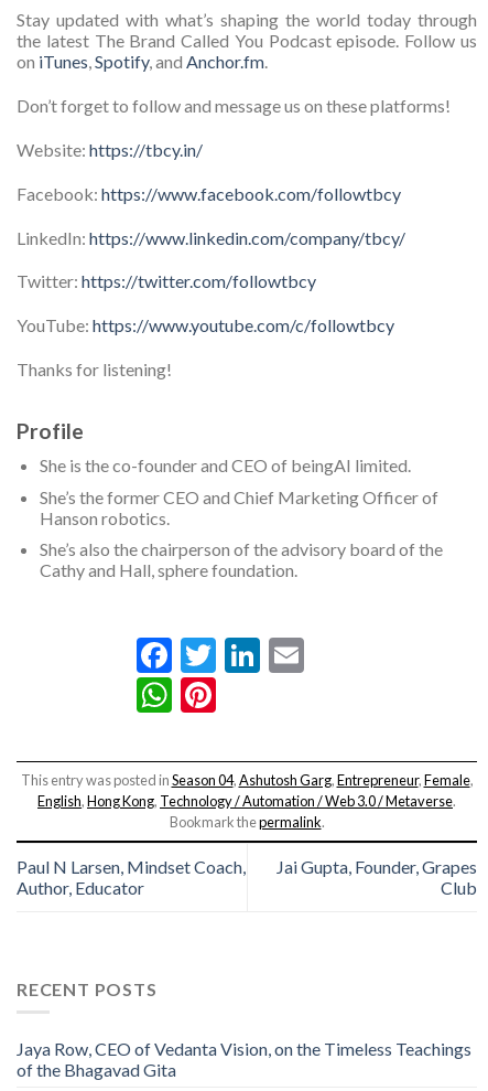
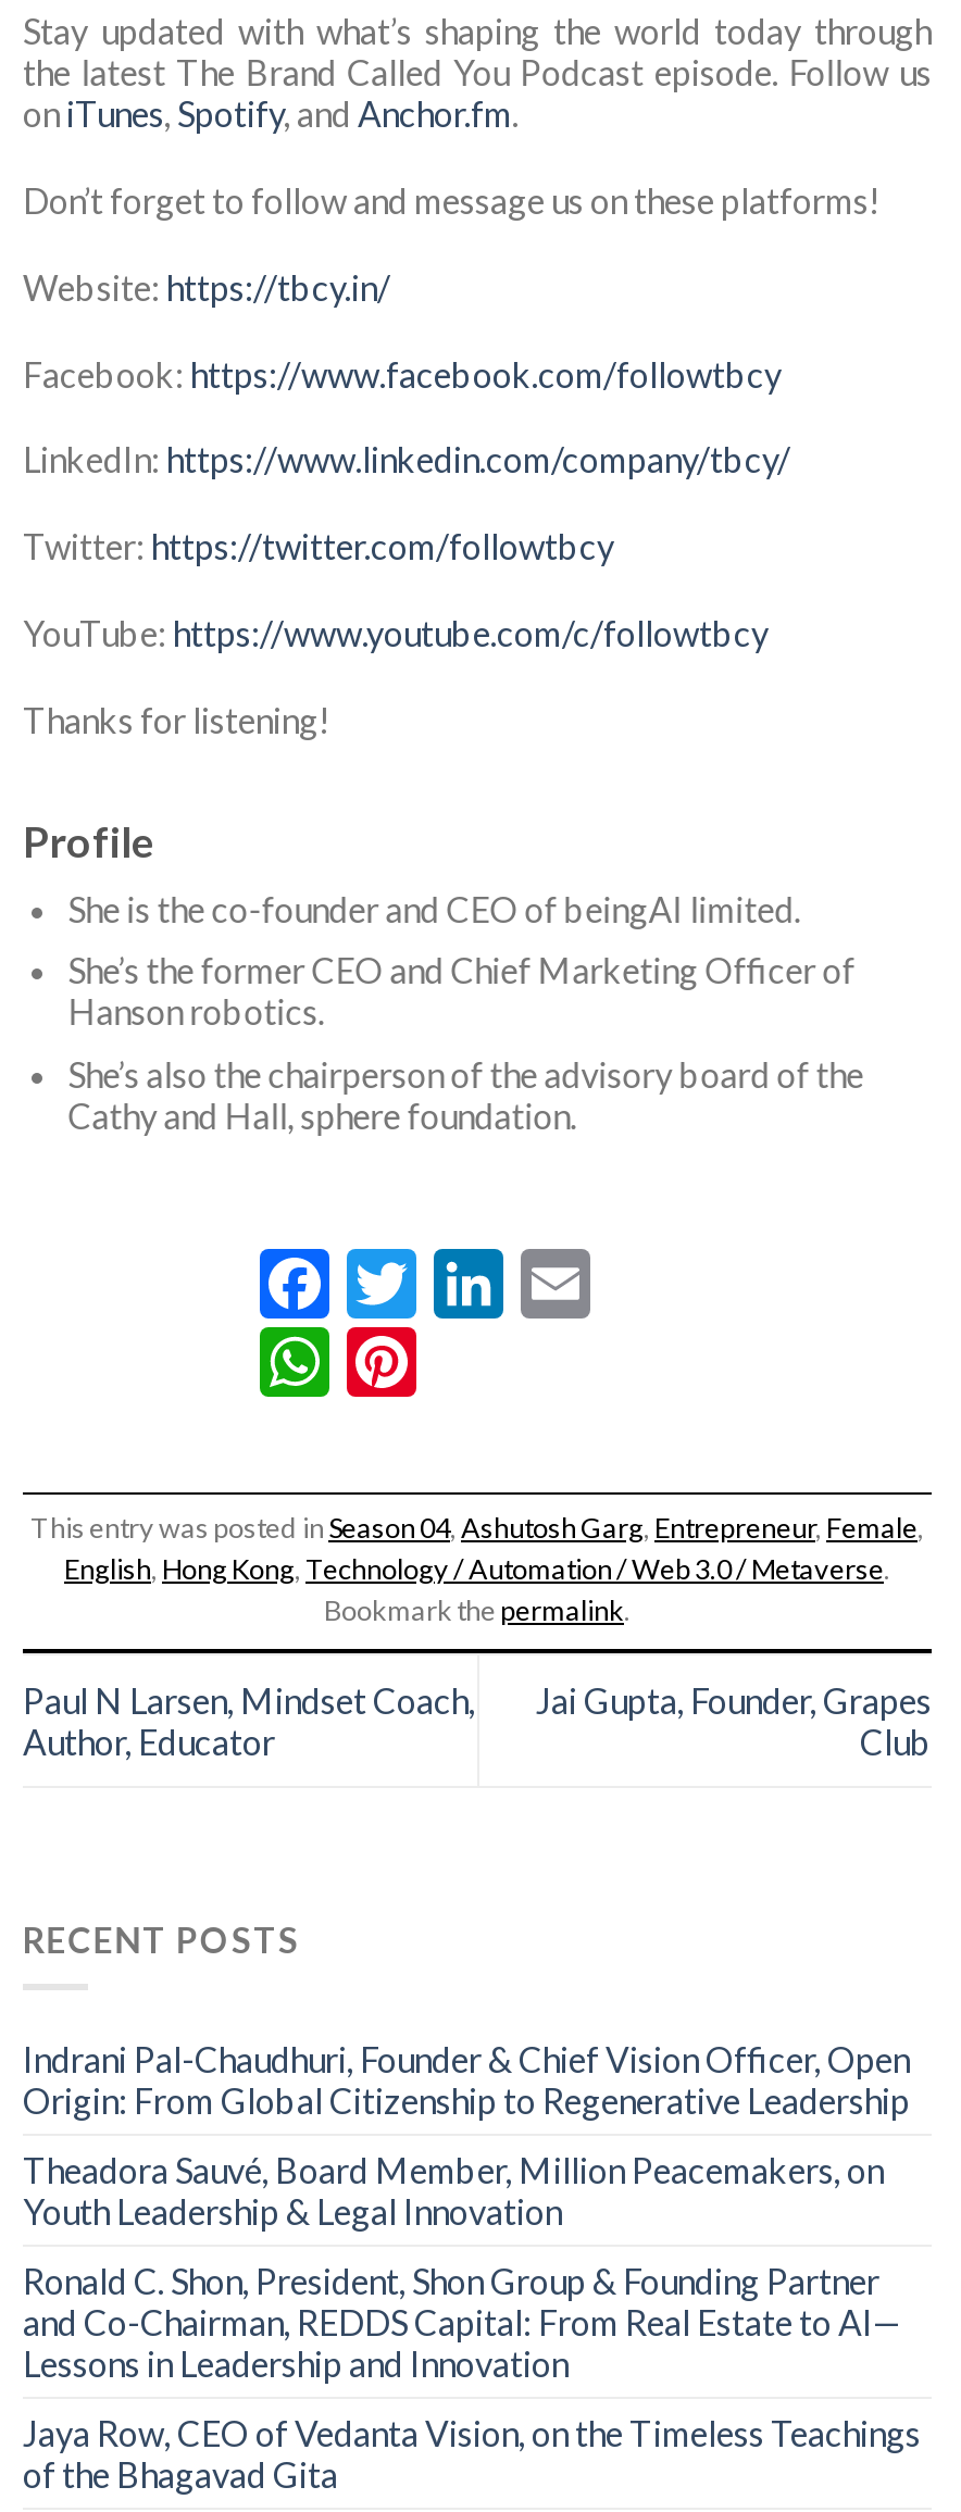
+ Indrani Pal-Chaudhuri, Founder & Chief Vision Officer, Open
+ Origin: From Global Citizenship to Regenerative Leadership
+ Theadora Sauvé, Board Member, Million Peacemakers, on
+ Youth Leadership & Legal Innovation
+ Ronald C. Shon, President, Shon Group & Founding Partner
+ and Co-Chairman, REDDS Capital: From Real Estate to AI—
+ Lessons in Leadership and Innovation
